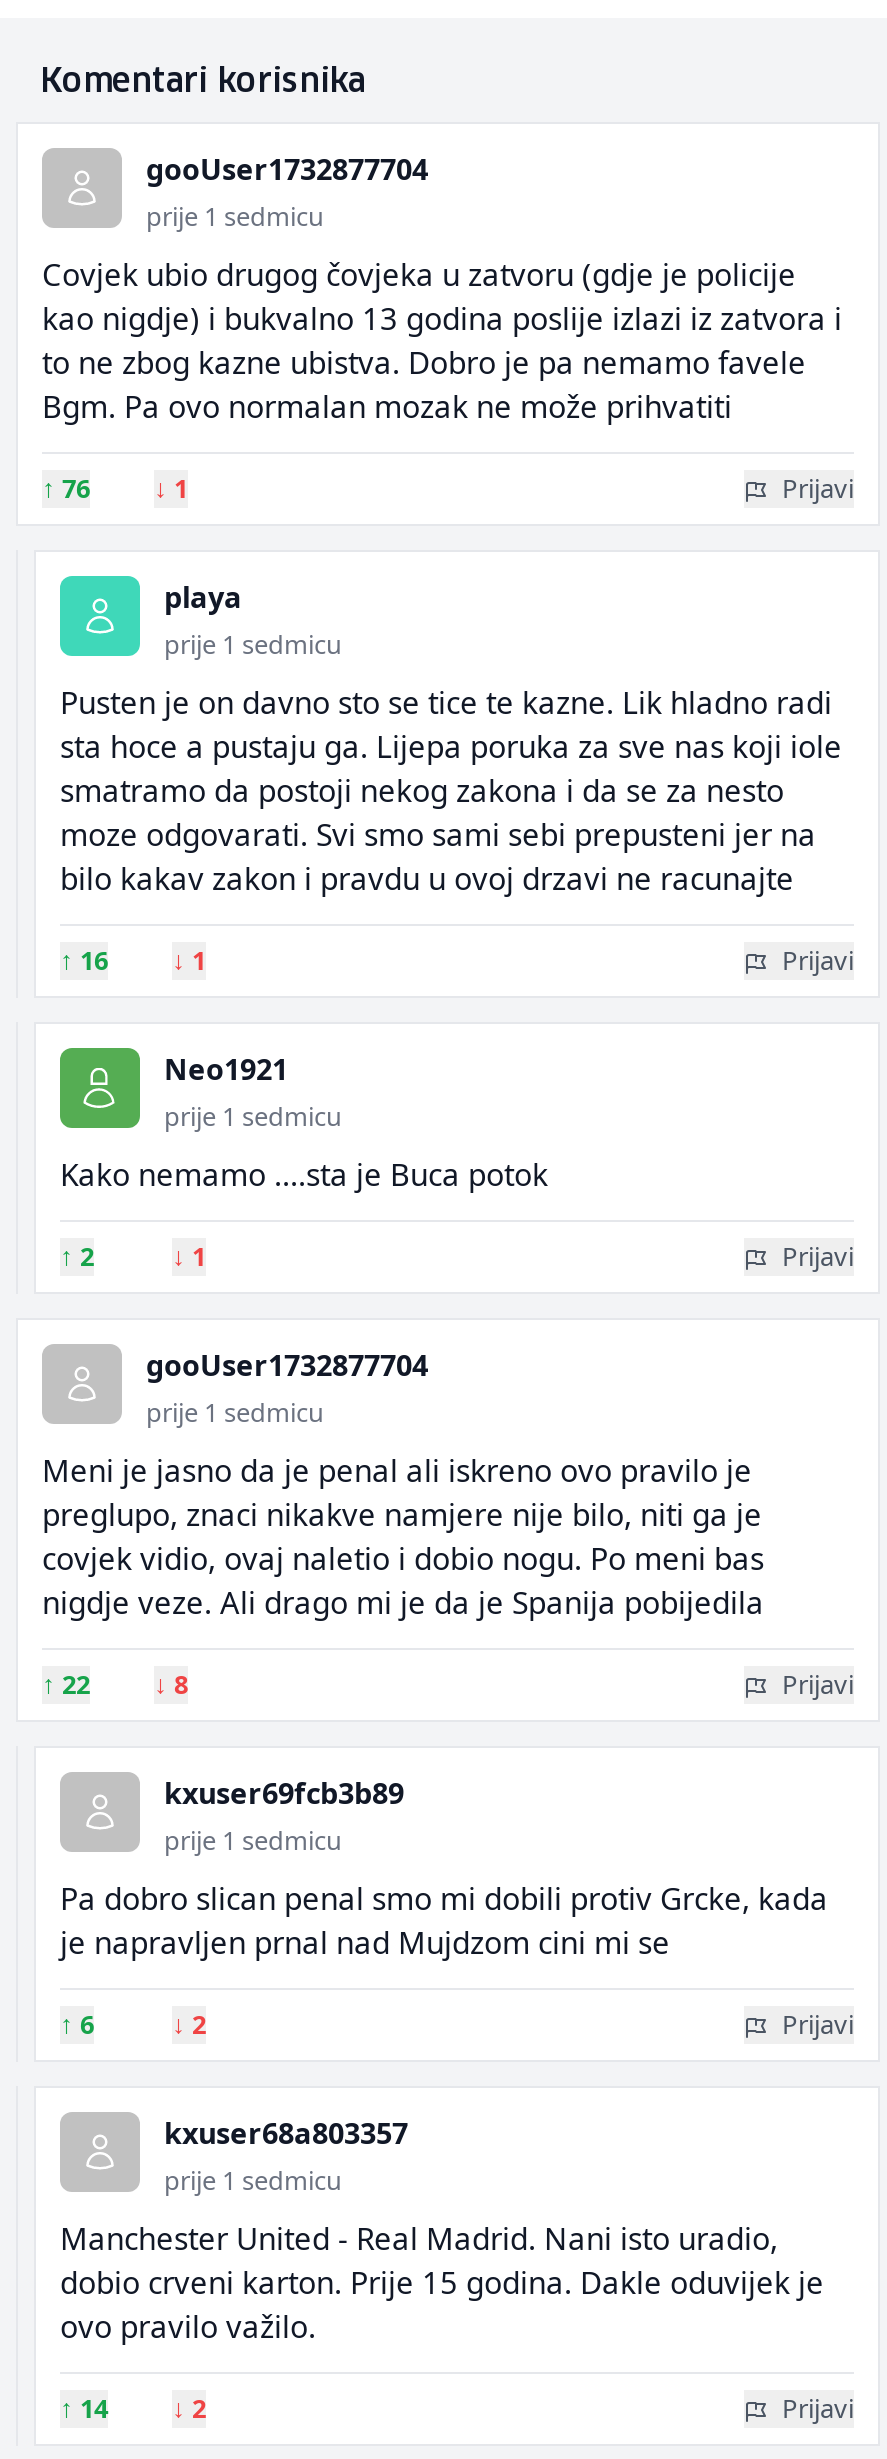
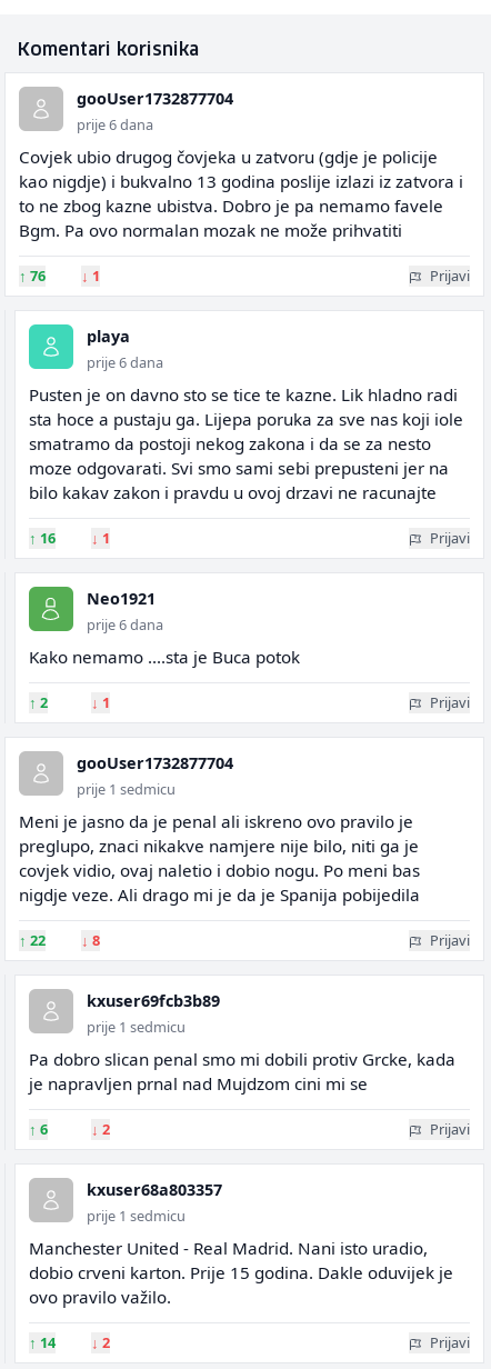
- prije 1 sedmicu
+ prije 6 dana

- prije 1 sedmicu
+ prije 6 dana

- prije 1 sedmicu
+ prije 6 dana
